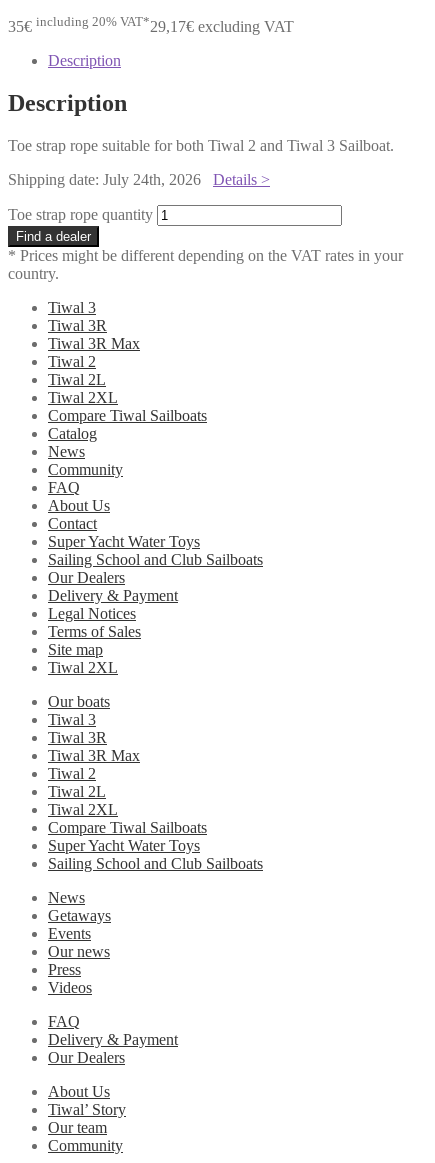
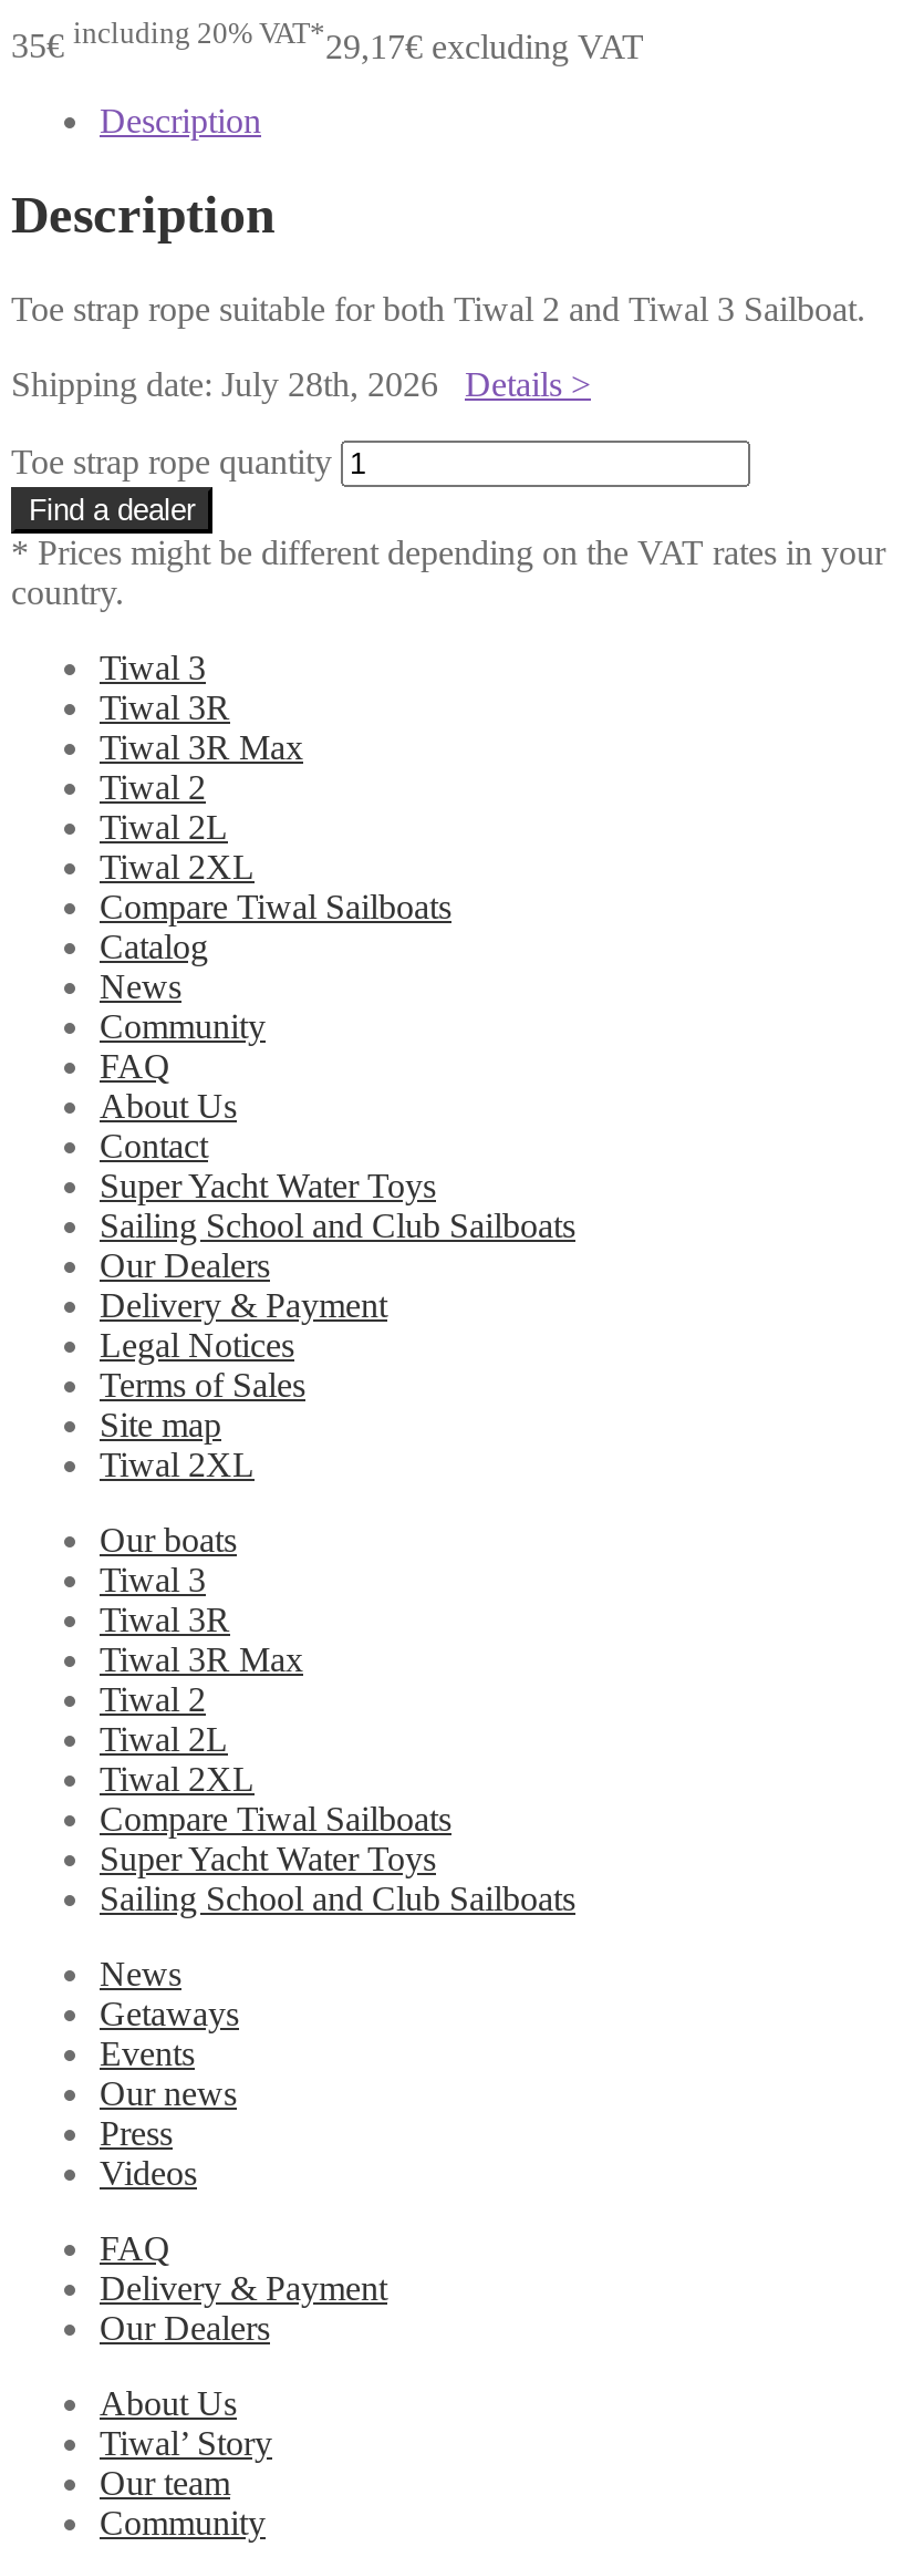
- Shipping date: July 24th, 2026 Details >
+ Shipping date: July 28th, 2026 Details >
